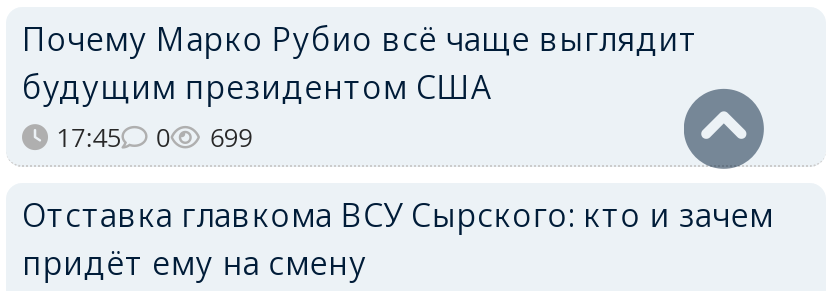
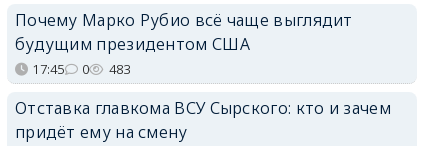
- [image]

- 17:45 0 699
+ 17:45 0 483
